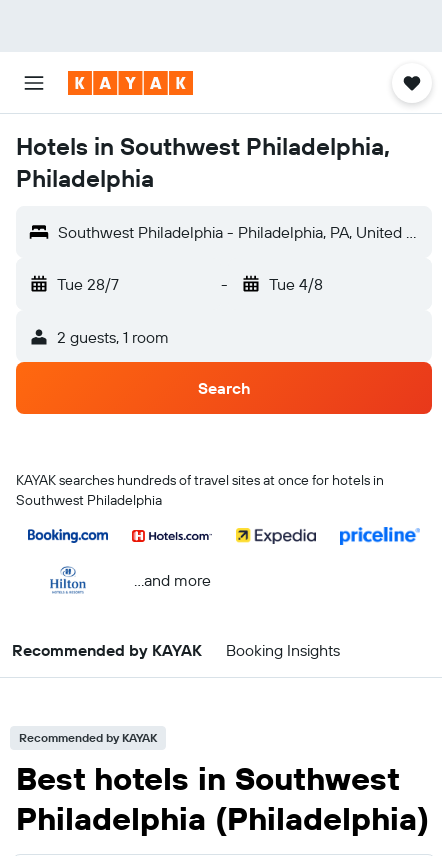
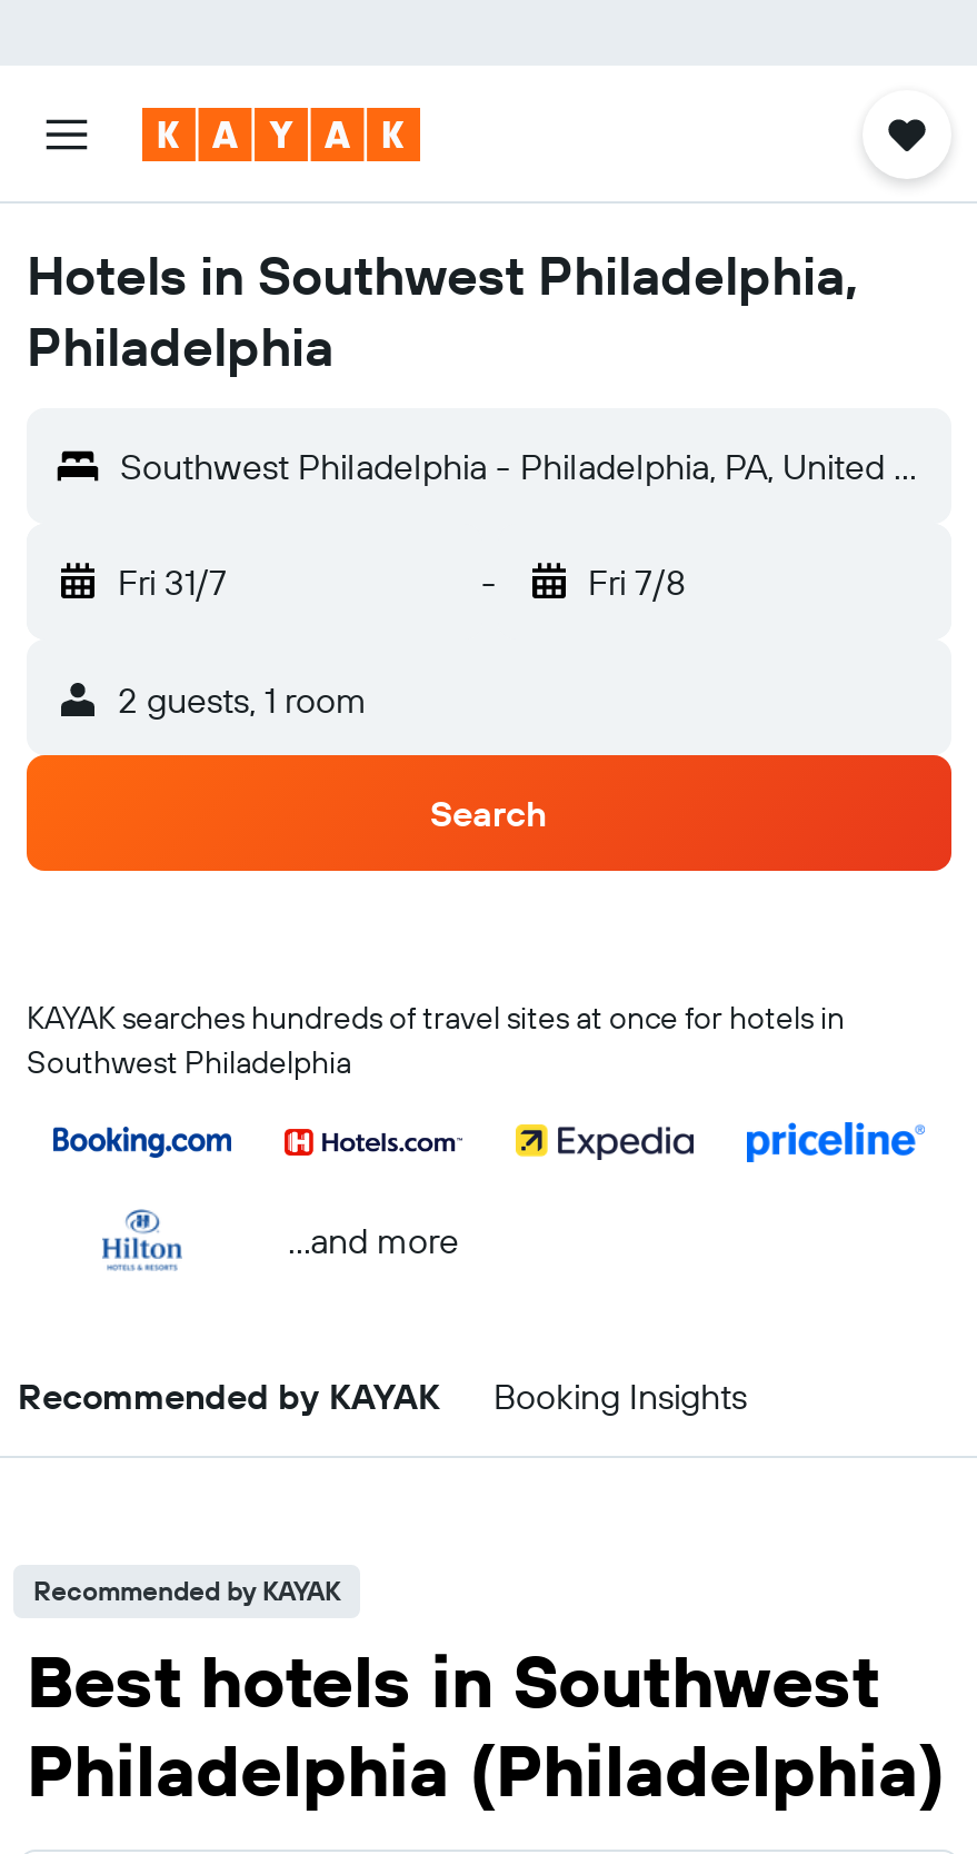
- Tue 28/7
+ Fri 31/7

- Tue 4/8
+ Fri 7/8
